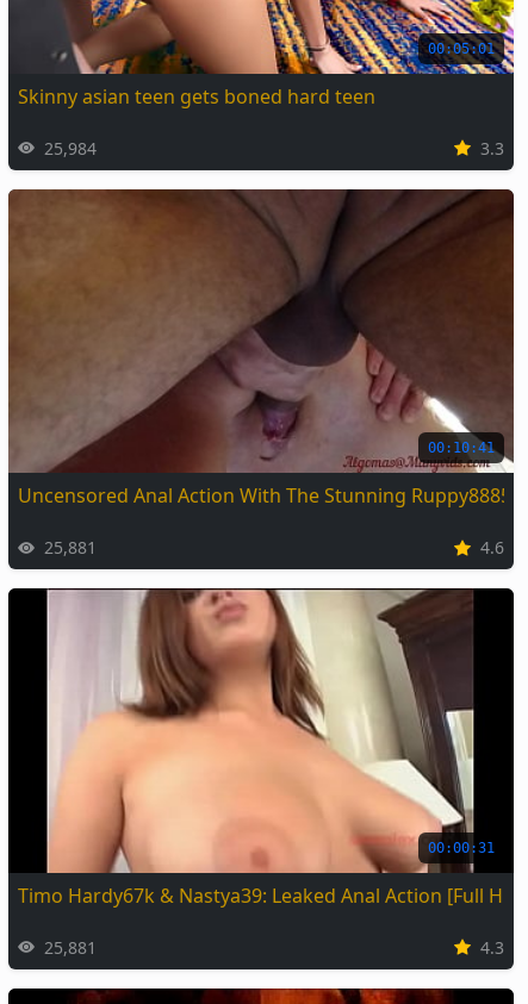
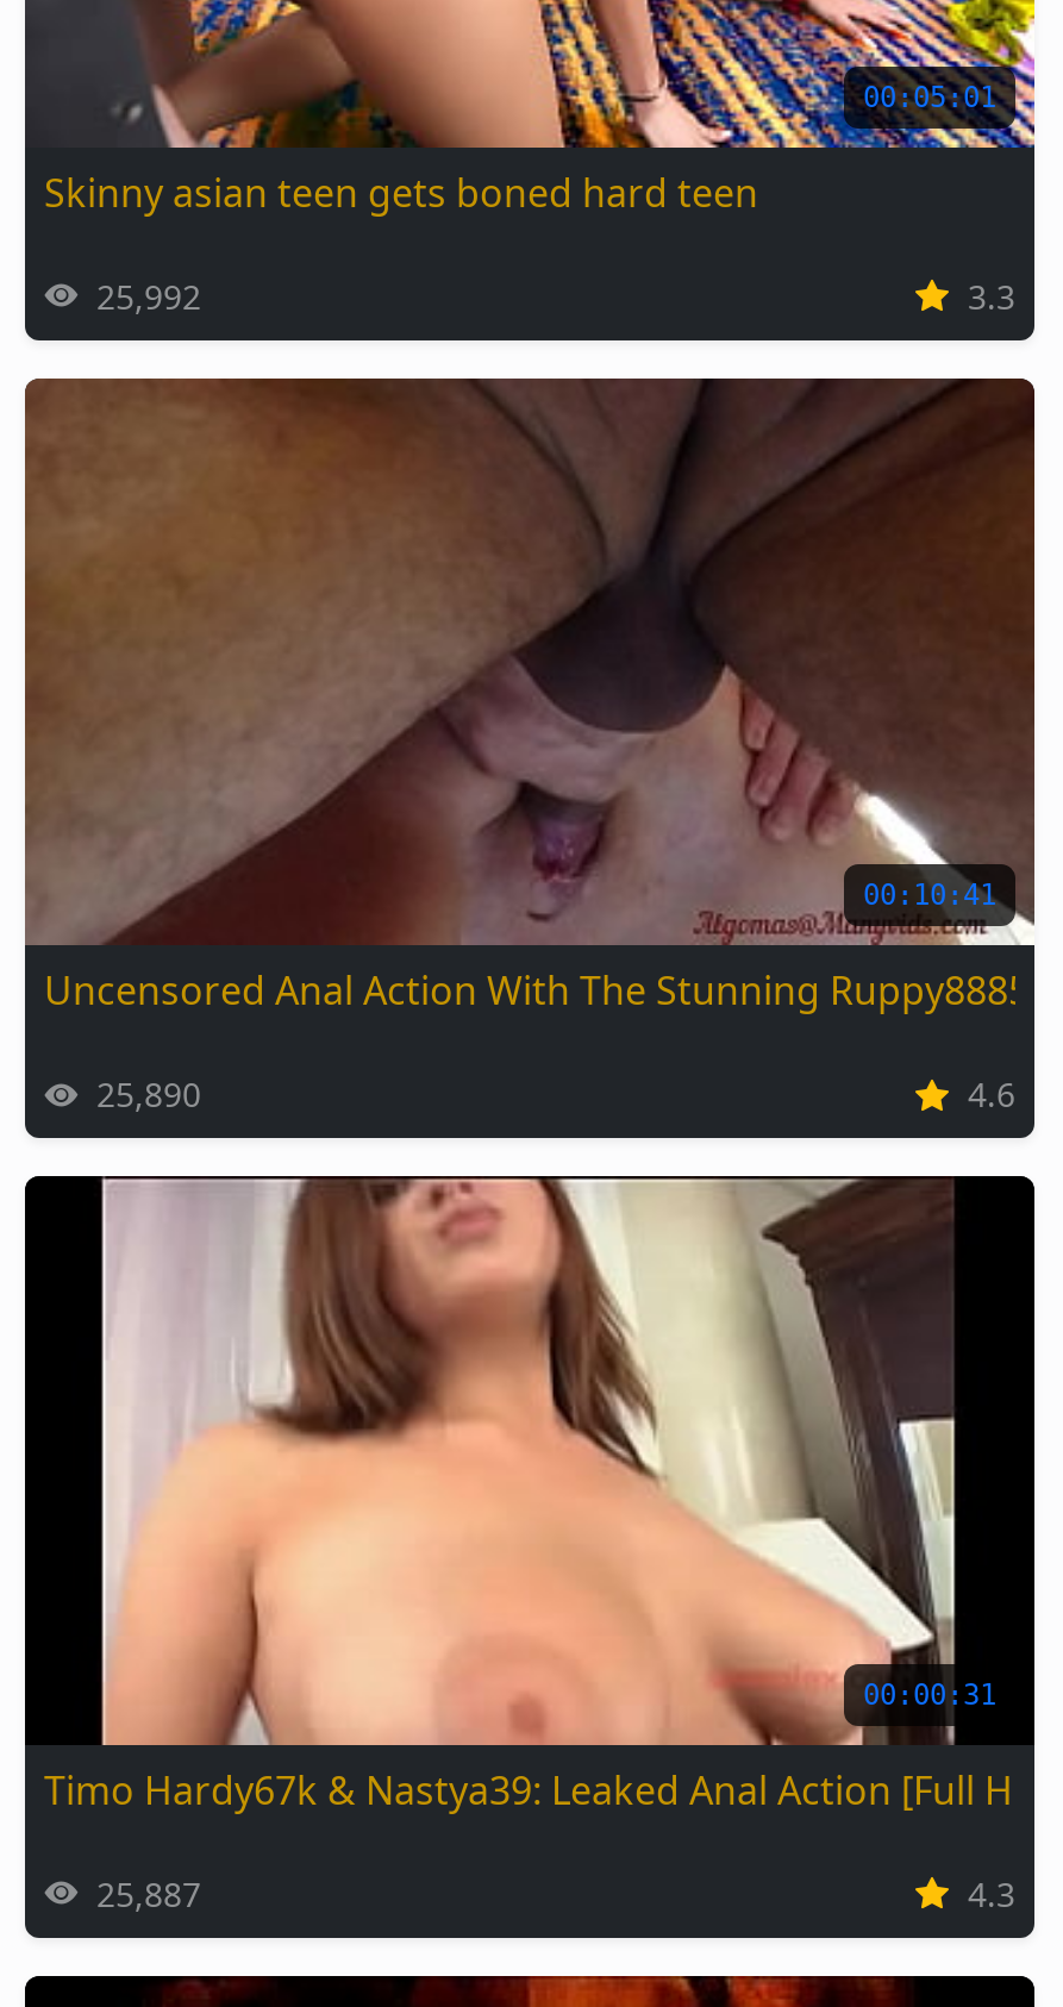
- 25,984
+ 25,992

- 25,881
+ 25,890

- 25,881
+ 25,887
